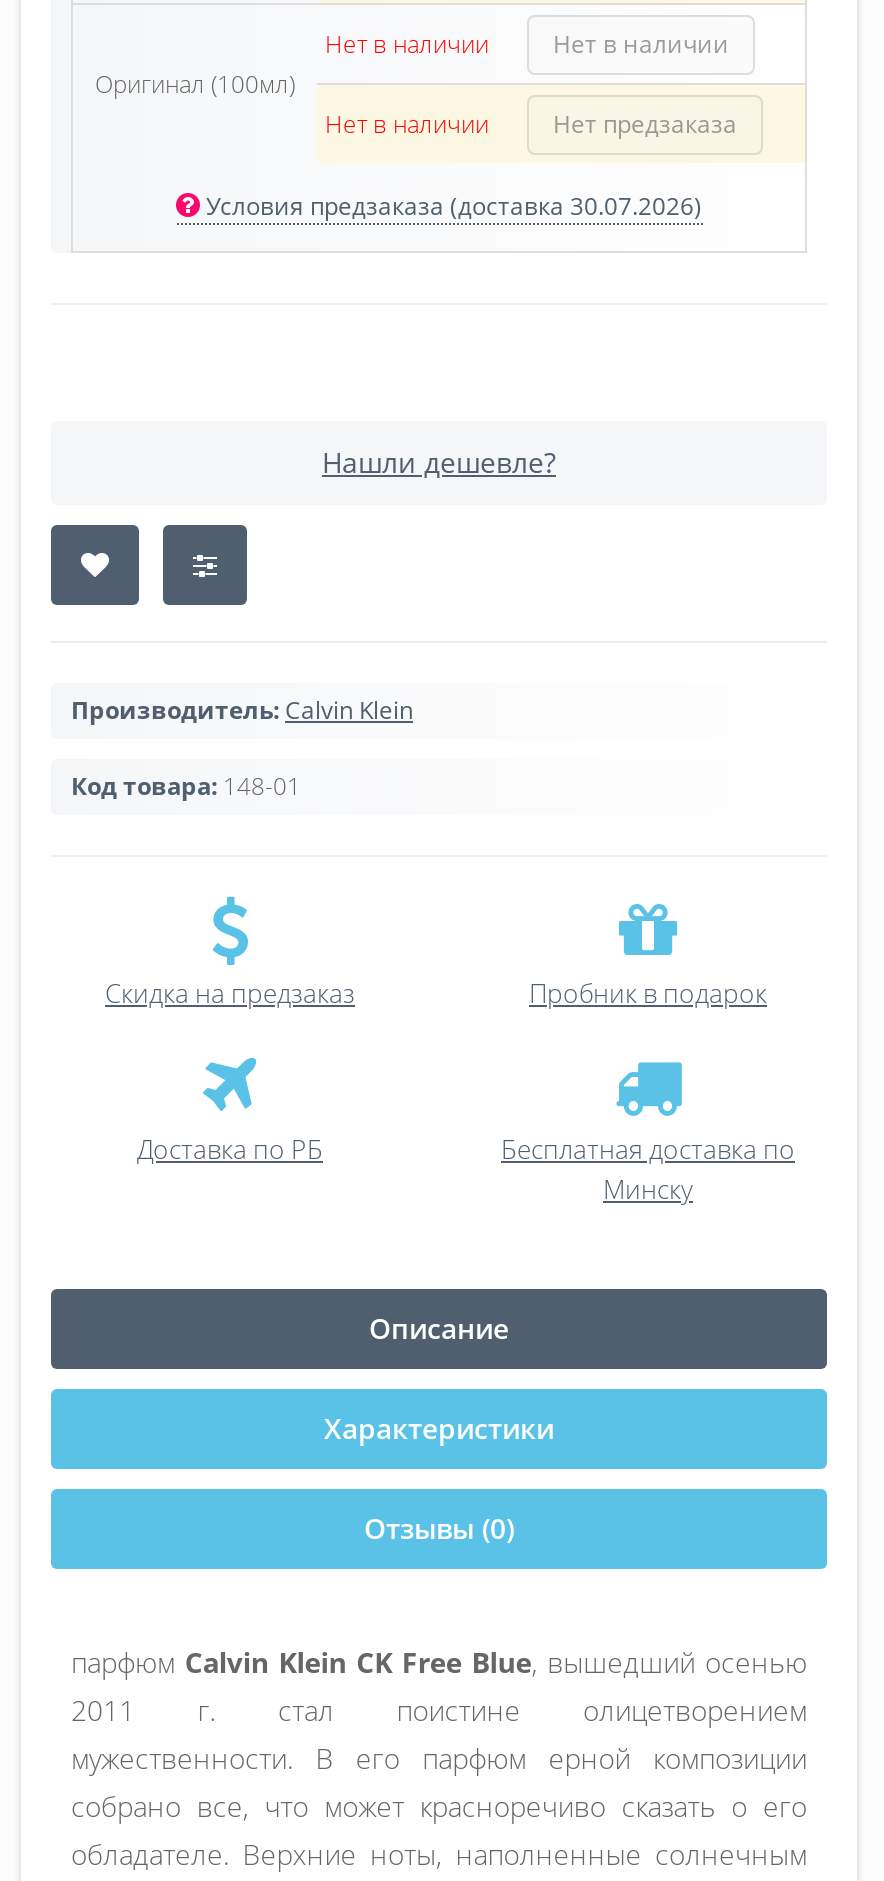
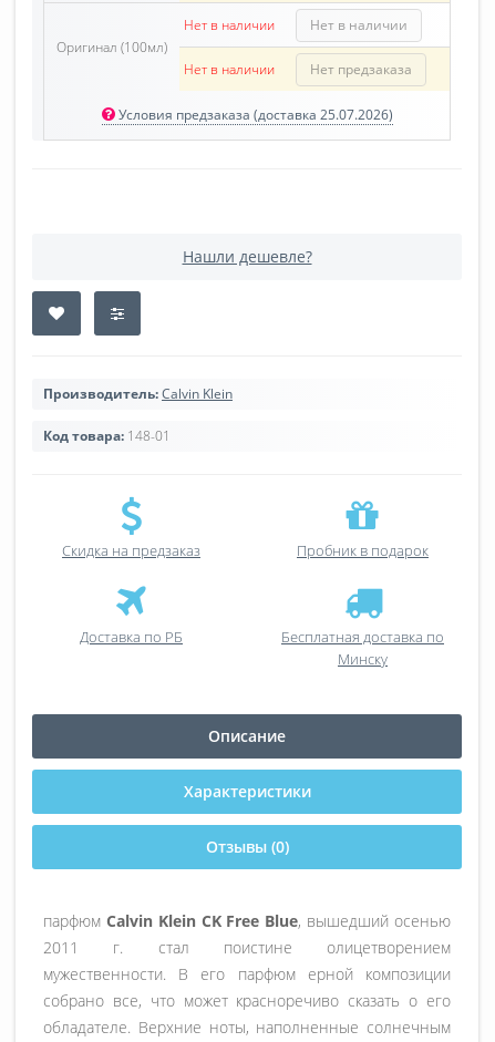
- Условия предзаказа (доставка 30.07.2026)
+ Условия предзаказа (доставка 25.07.2026)
